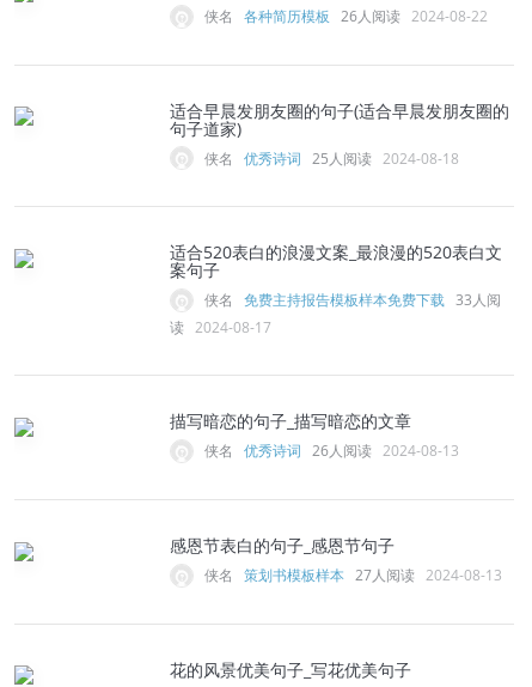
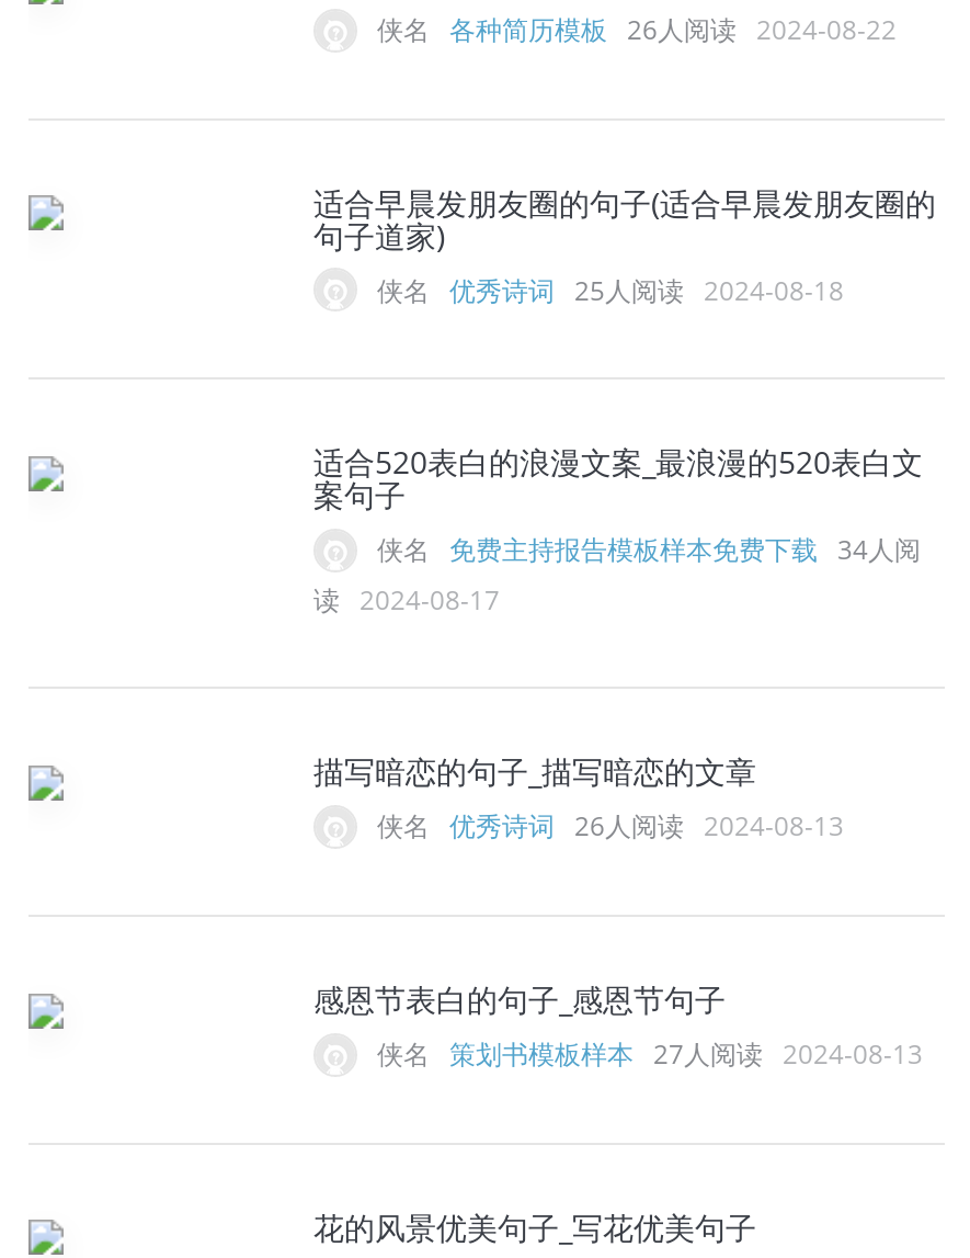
- 侠名 免费主持报告模板样本免费下载 33人阅
+ 侠名 免费主持报告模板样本免费下载 34人阅
